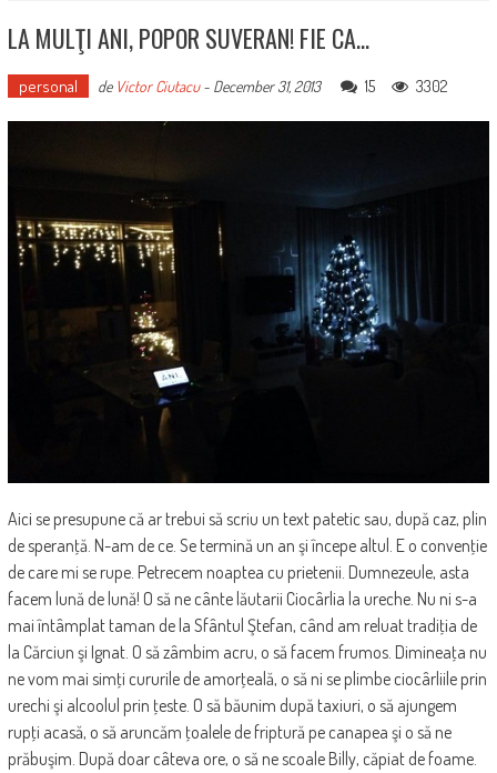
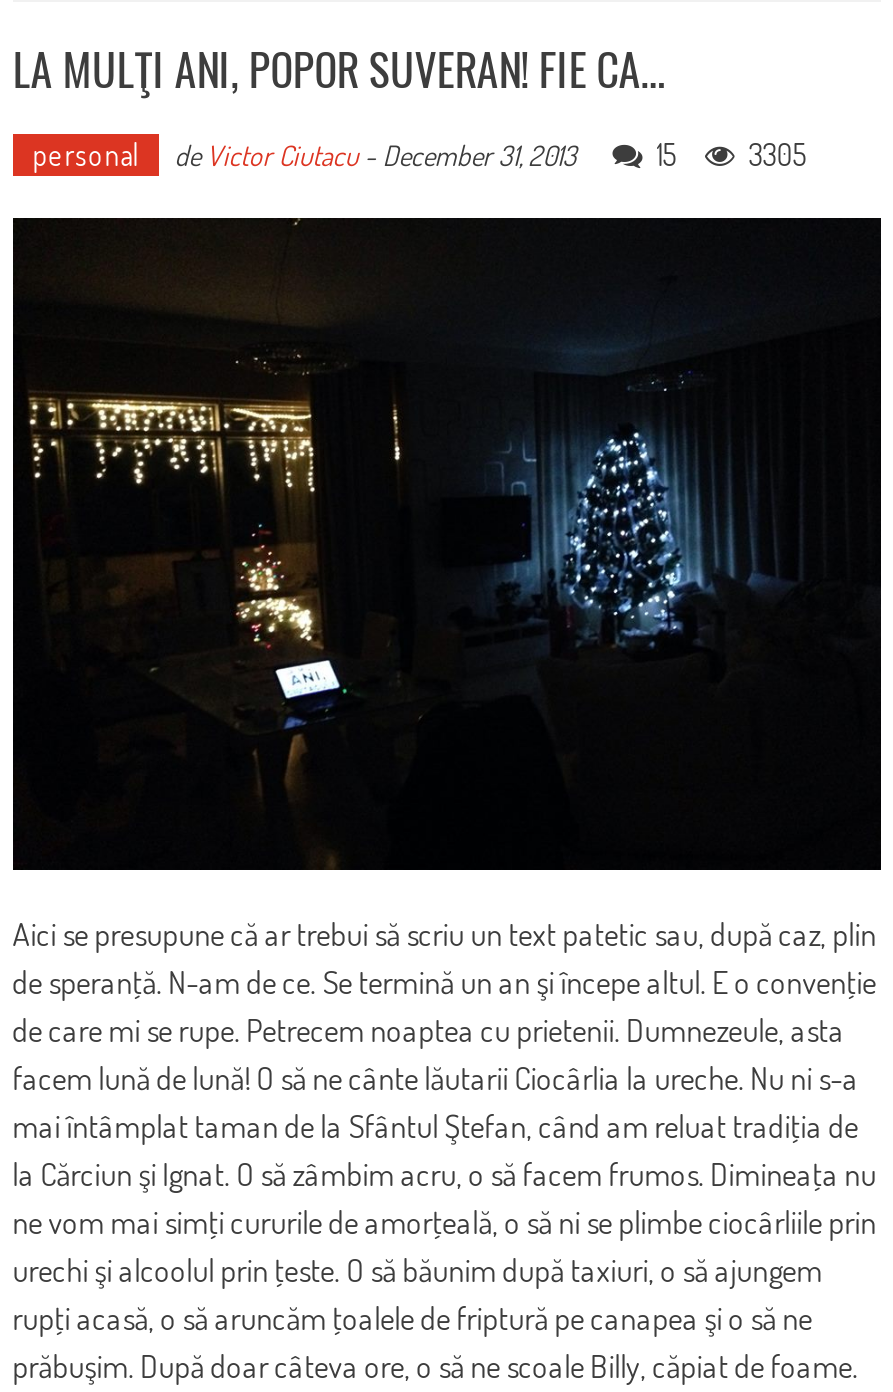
- 15 3302
+ 15 3305
